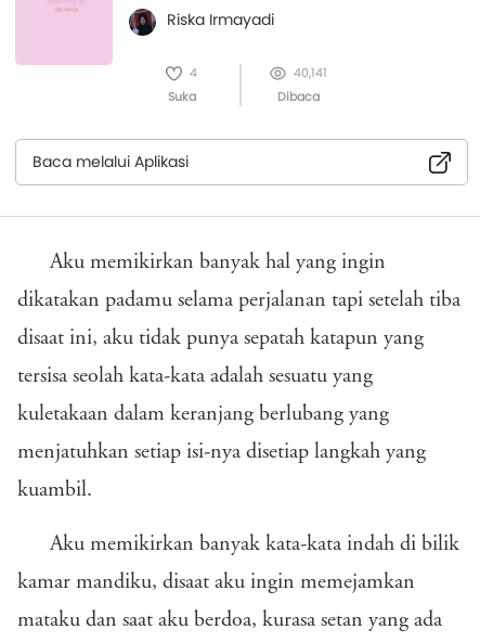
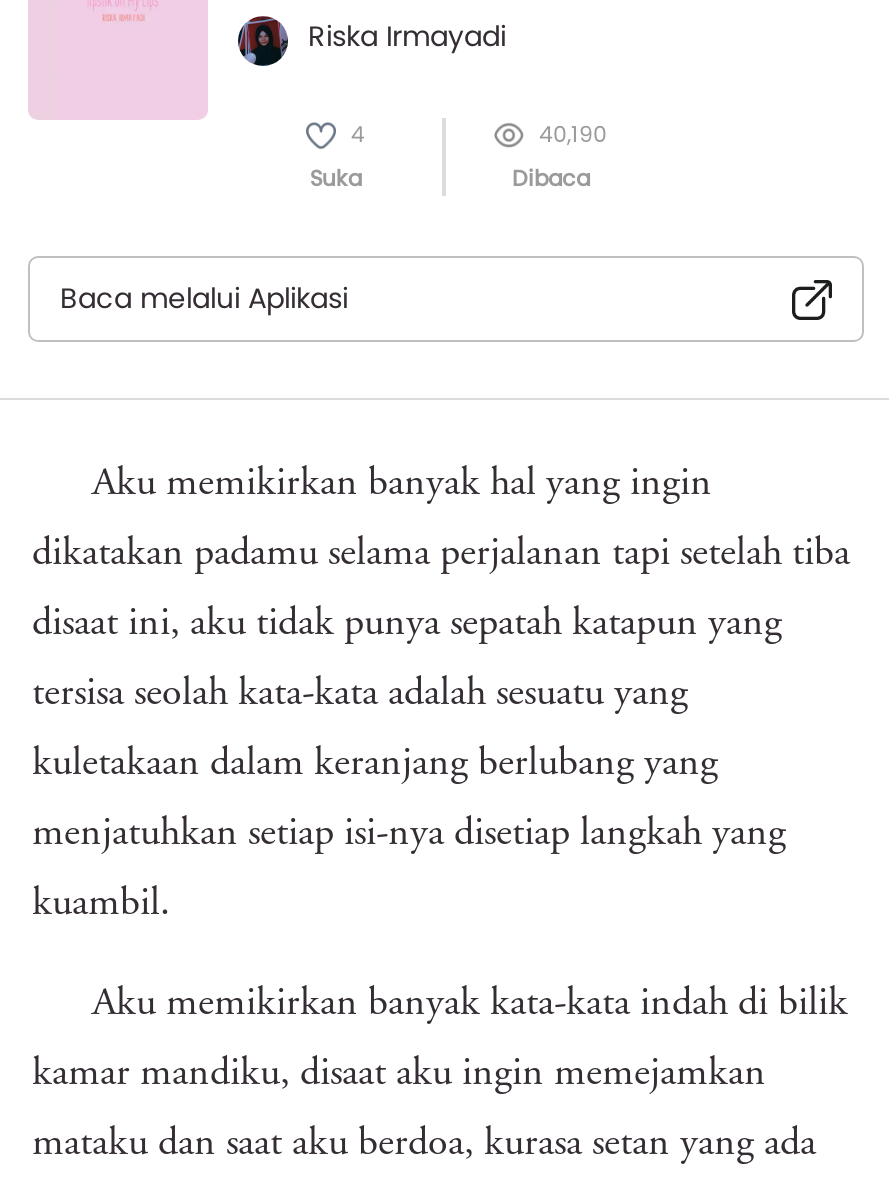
- 40,141
+ 40,190
